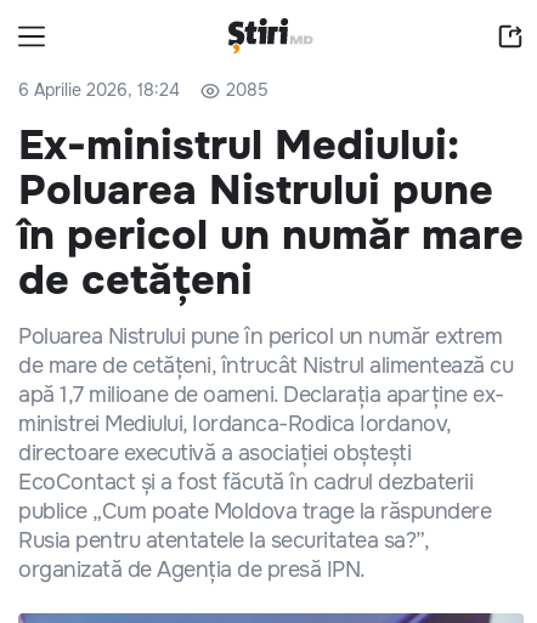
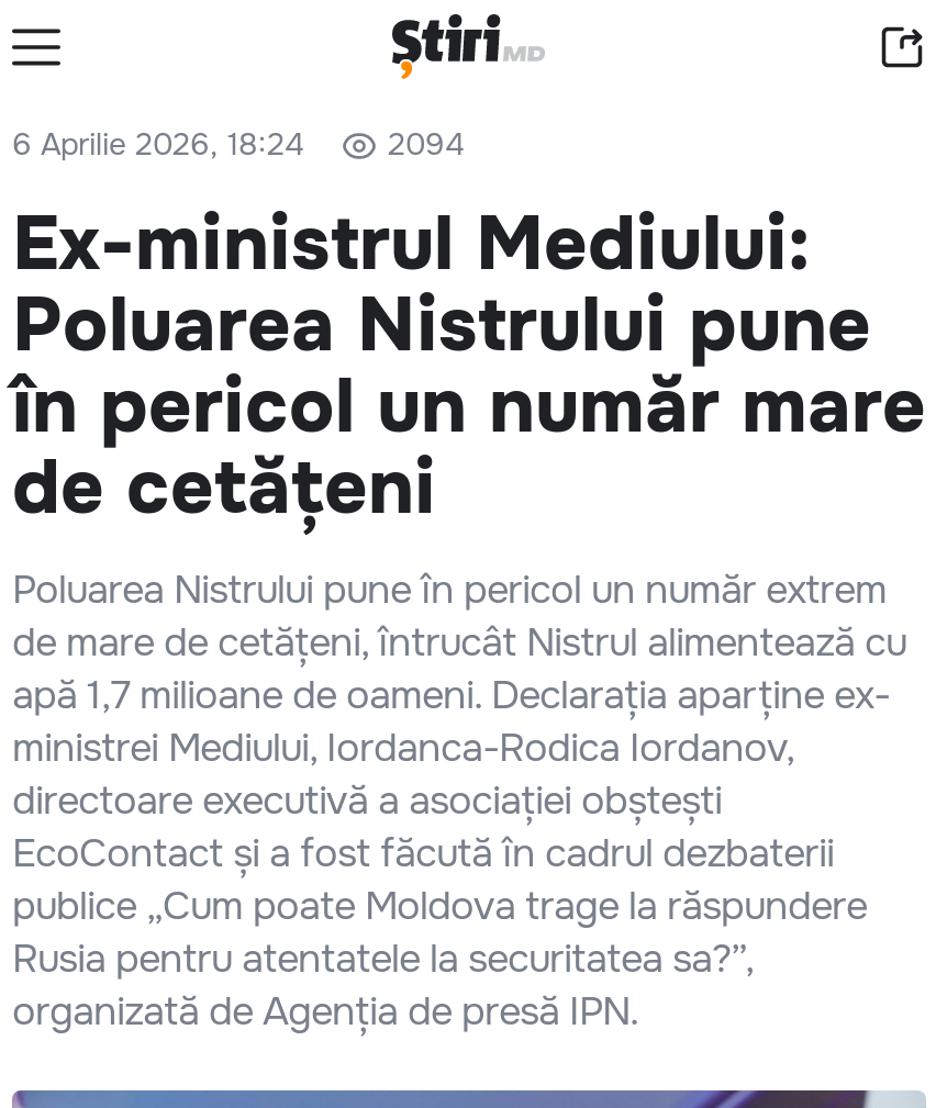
- 2085
+ 2094
